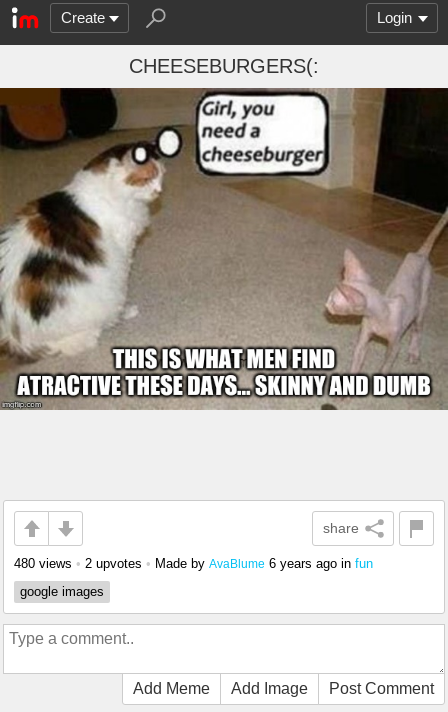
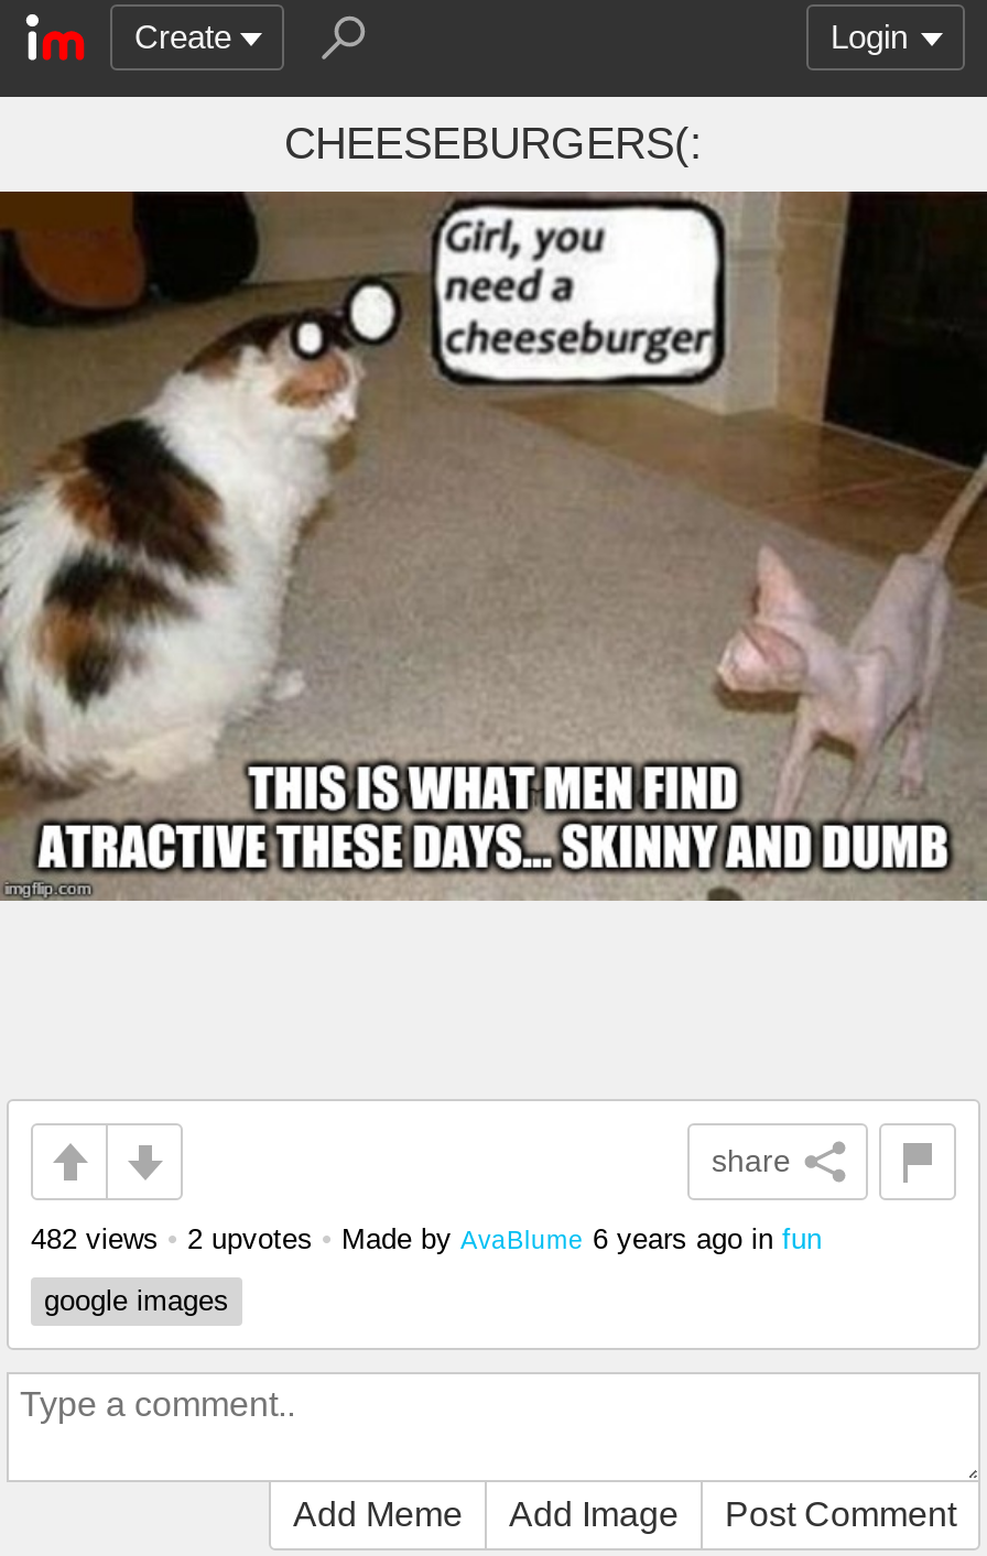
- 480 views • 2 upvotes • Made by AvaBlume 6 years ago in fun
+ 482 views • 2 upvotes • Made by AvaBlume 6 years ago in fun
